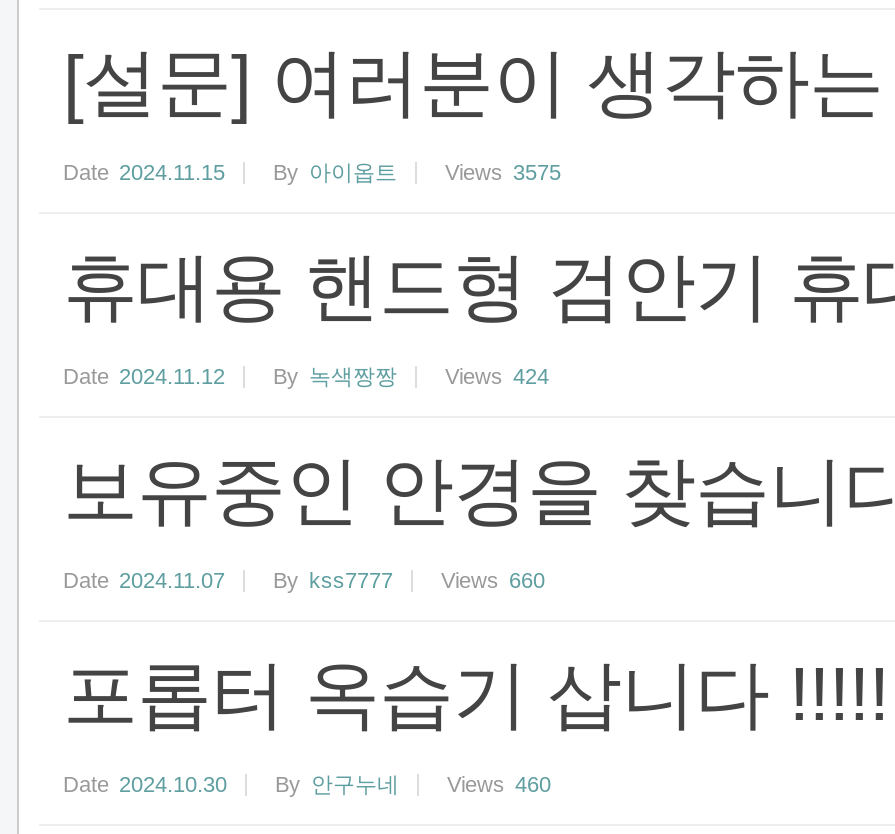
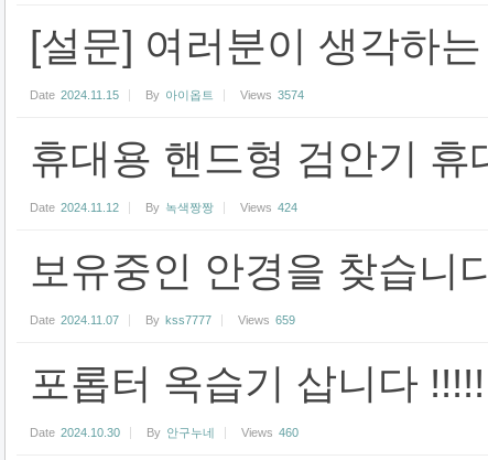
- Date 2024.11.15 By 아이옵트 Views 3575
+ Date 2024.11.15 By 아이옵트 Views 3574

- Date 2024.11.07 By kss7777 Views 660
+ Date 2024.11.07 By kss7777 Views 659
